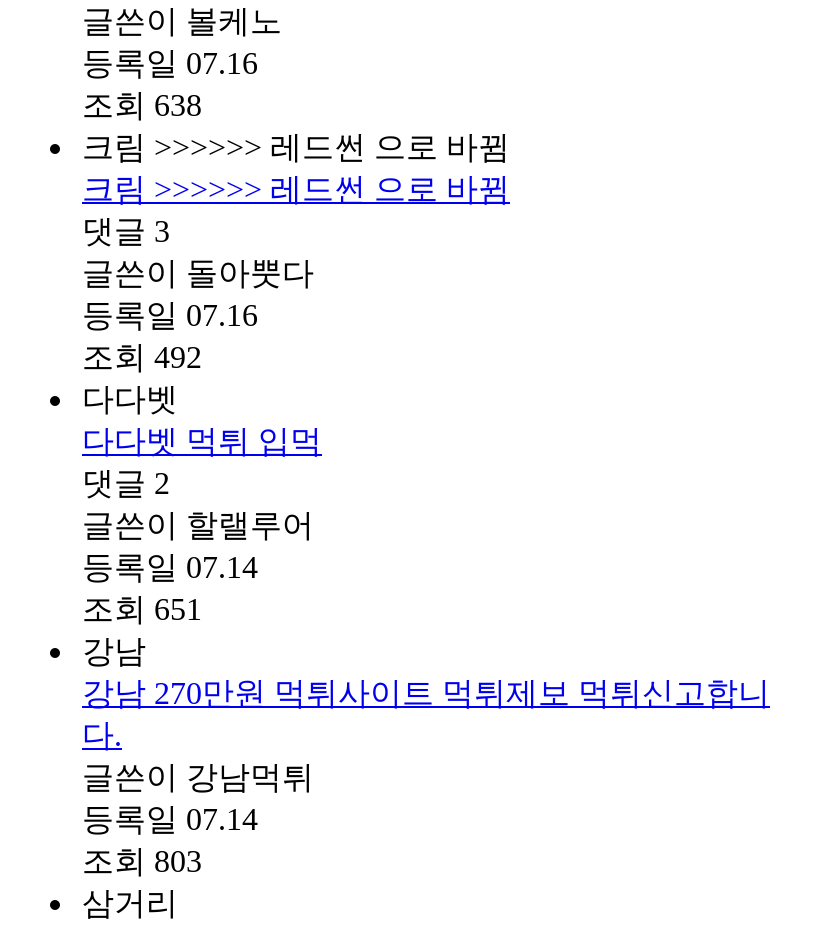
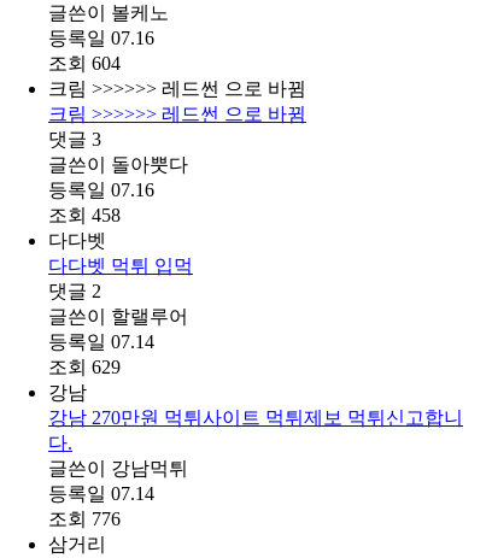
- 조회 638
+ 조회 604

- 조회 492
+ 조회 458

- 조회 651
+ 조회 629

- 조회 803
+ 조회 776
